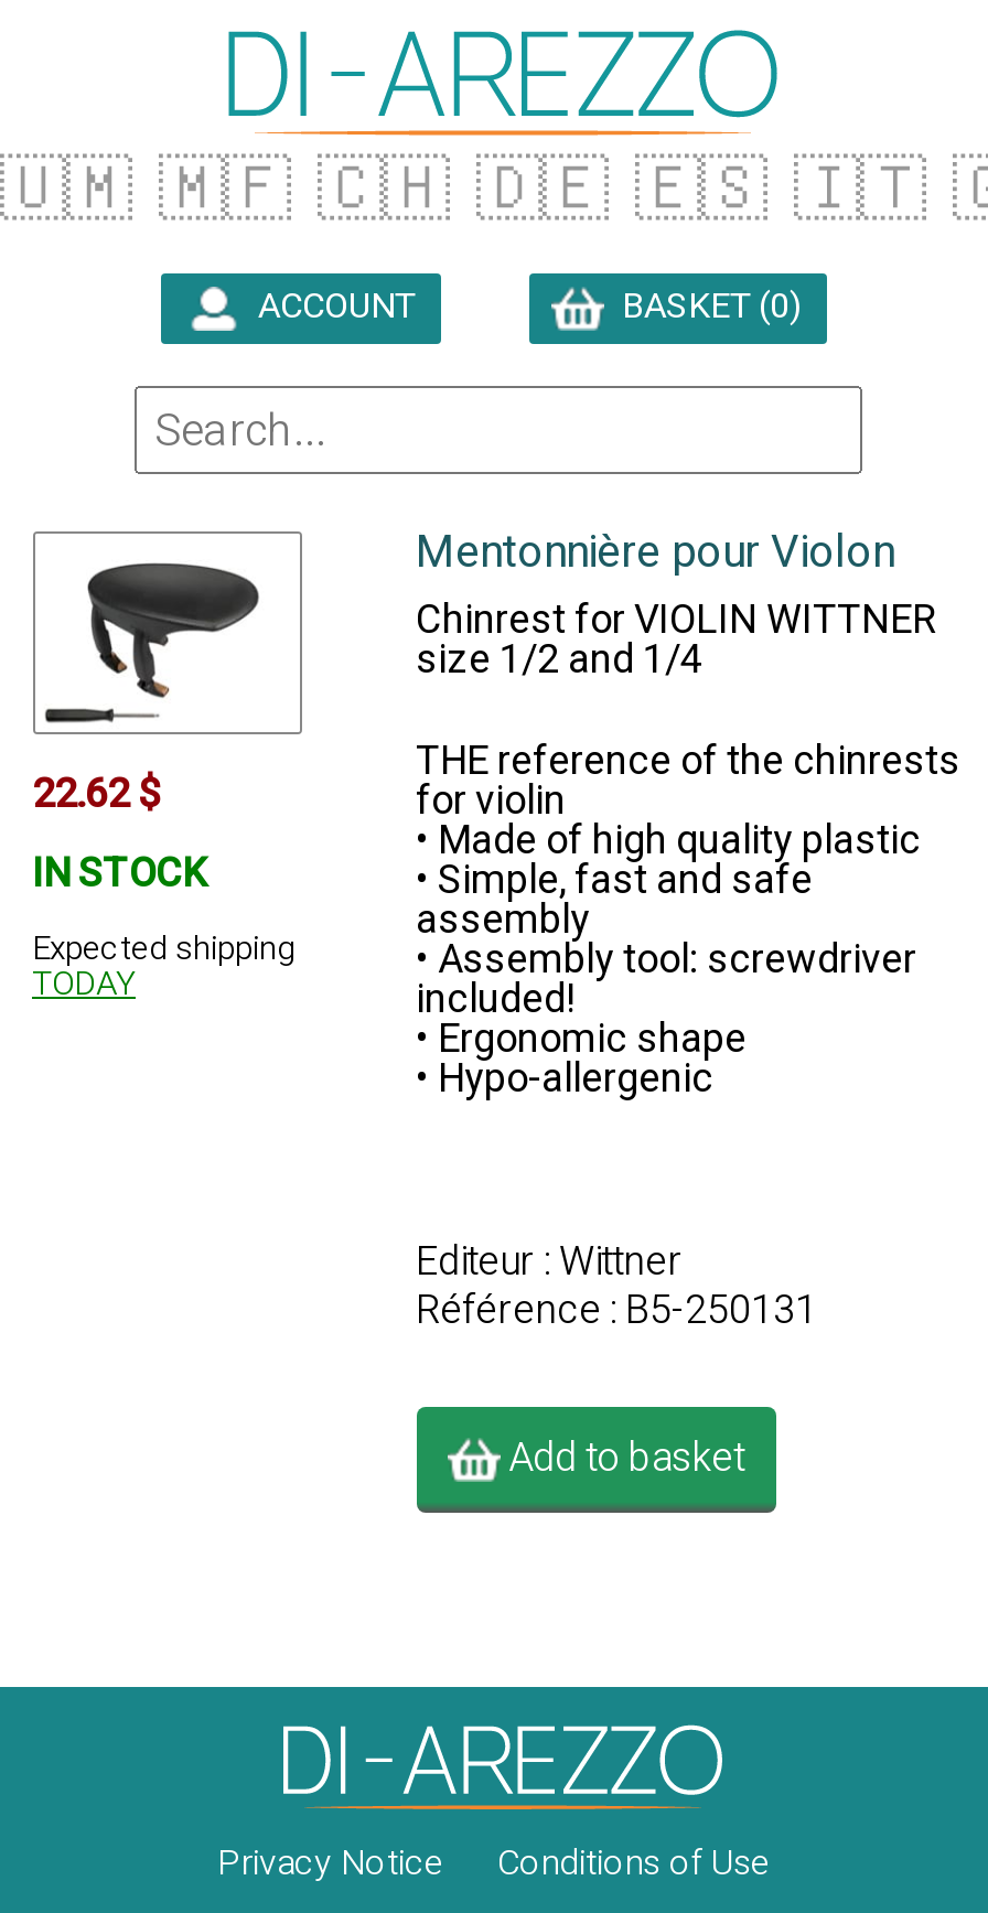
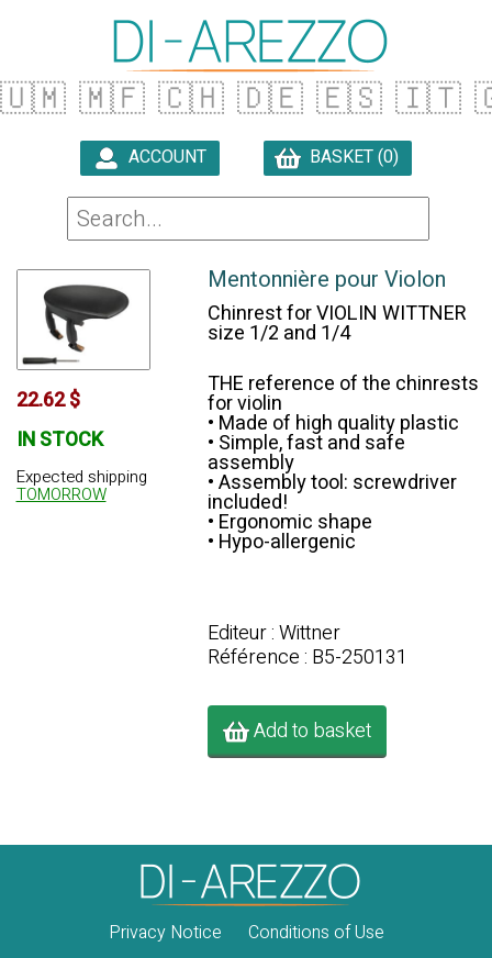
- TODAY
+ TOMORROW
